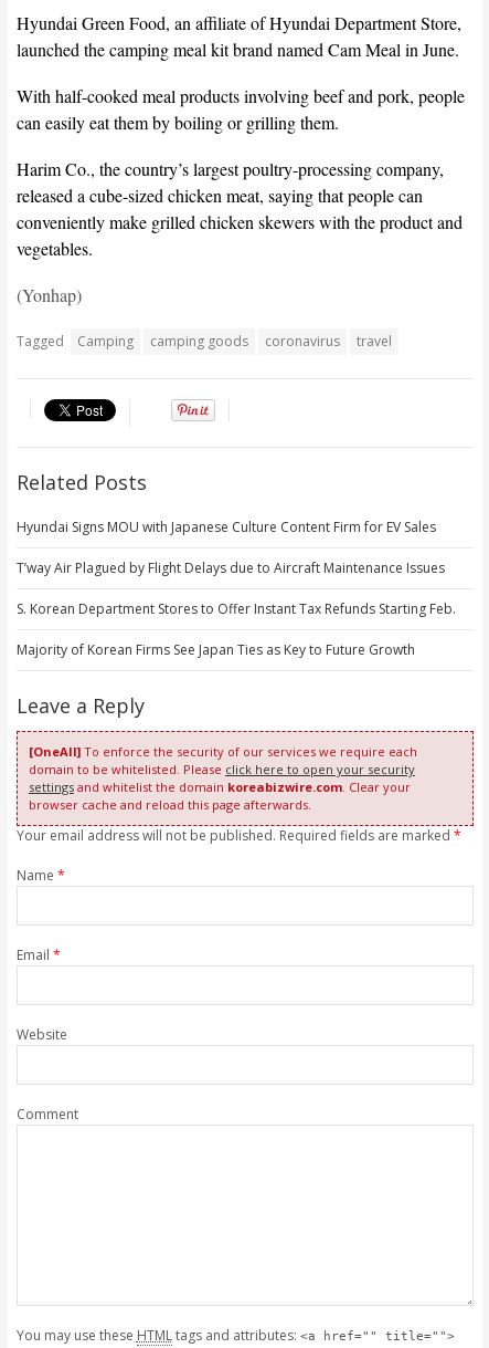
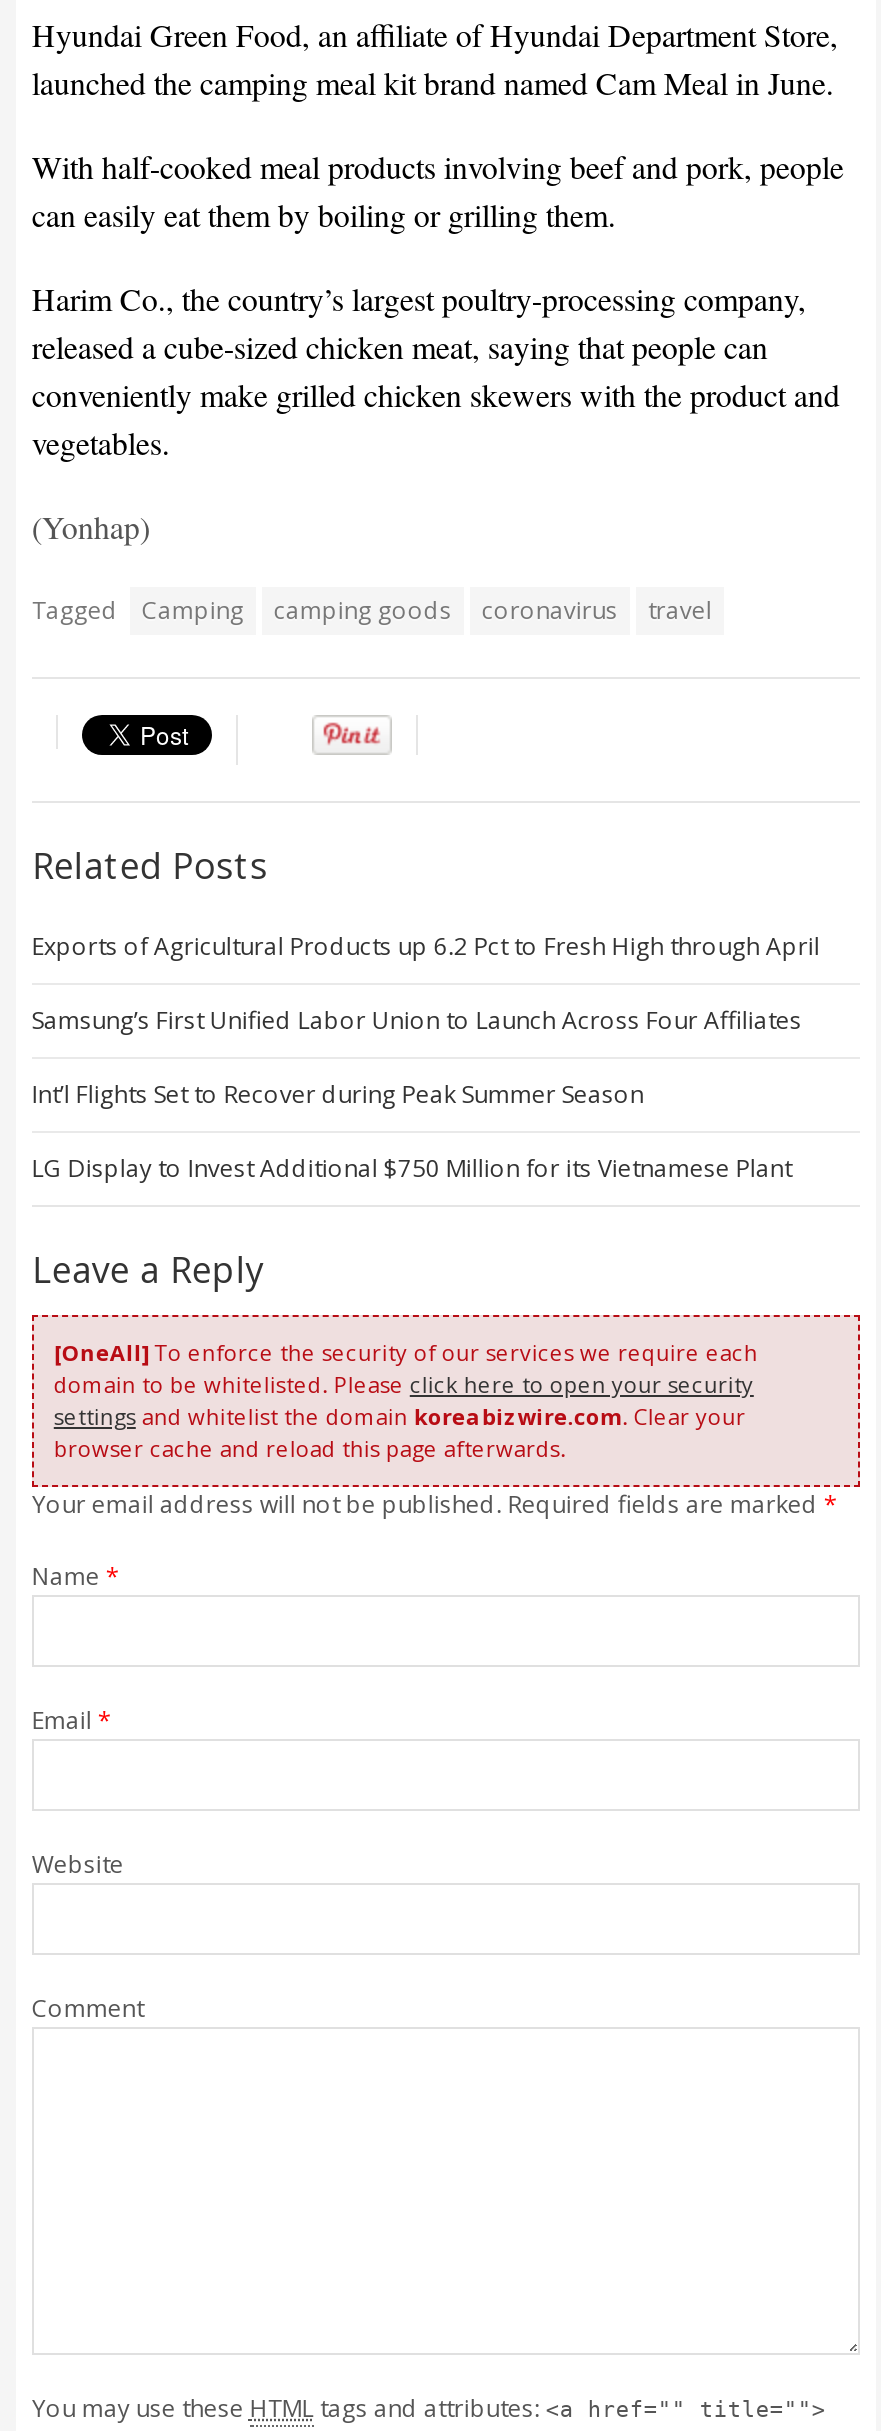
- Hyundai Signs MOU with Japanese Culture Content Firm for EV Sales
+ Exports of Agricultural Products up 6.2 Pct to Fresh High through April

- T’way Air Plagued by Flight Delays due to Aircraft Maintenance Issues
+ Samsung’s First Unified Labor Union to Launch Across Four Affiliates

- S. Korean Department Stores to Offer Instant Tax Refunds Starting Feb.
+ Int’l Flights Set to Recover during Peak Summer Season

- Majority of Korean Firms See Japan Ties as Key to Future Growth
+ LG Display to Invest Additional $750 Million for its Vietnamese Plant
